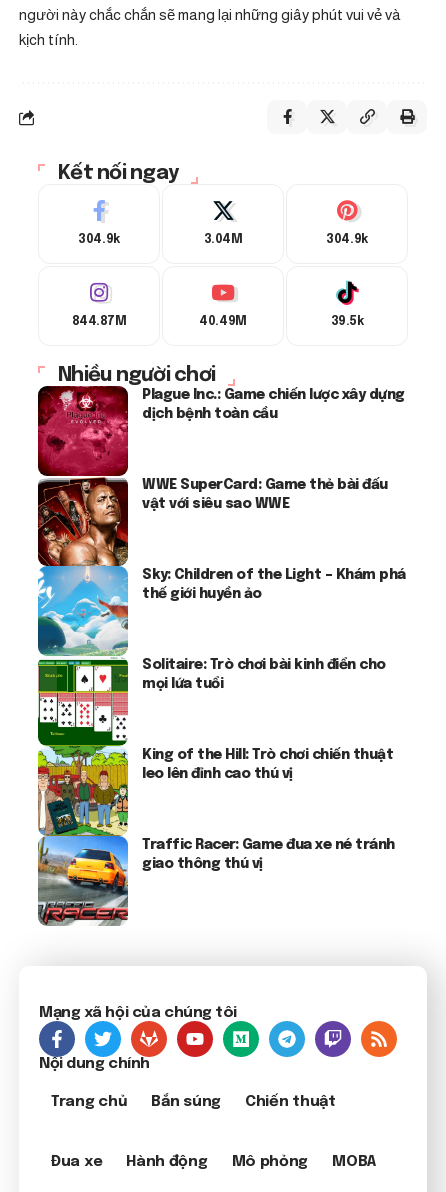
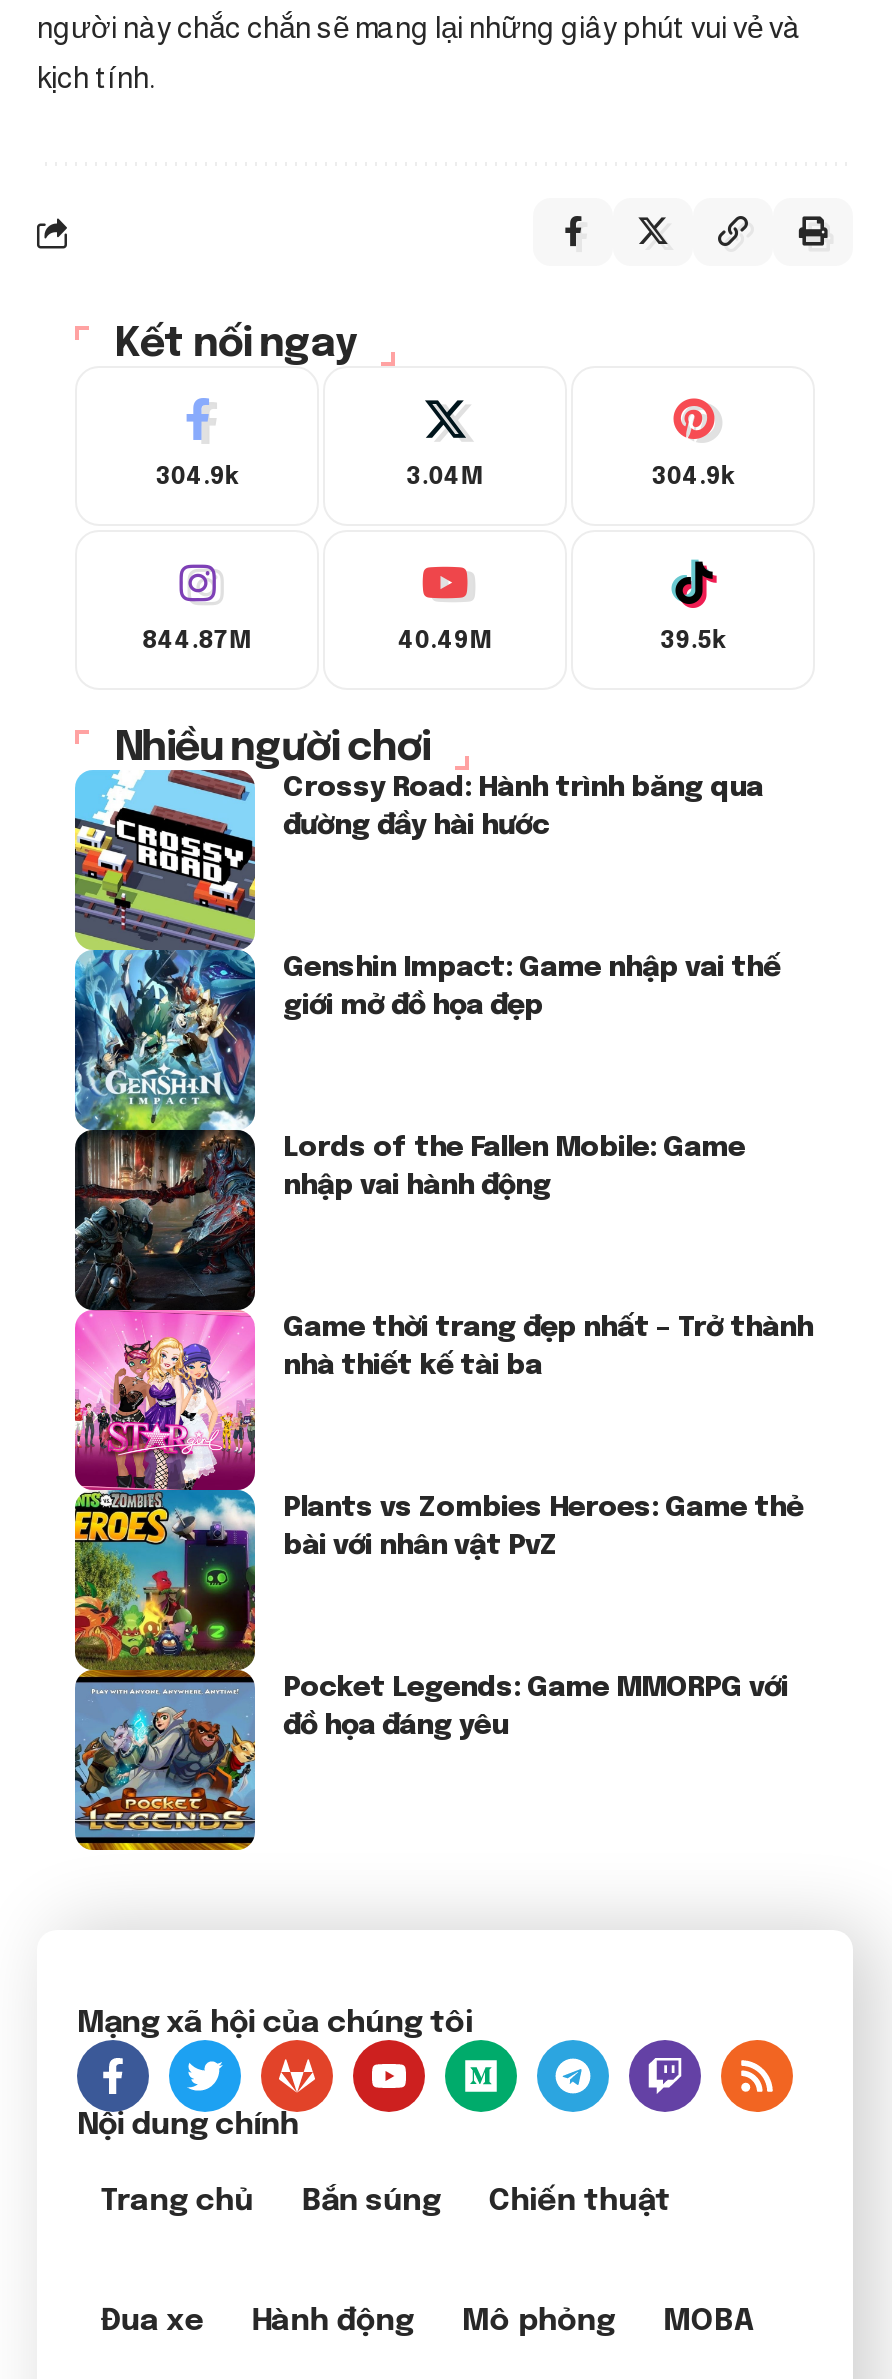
- [image]
- Plague Inc.: Game chiến lược xây dựng
- dịch bệnh toàn cầu
+ [image]
+ Crossy Road: Hành trình băng qua
+ đường đầy hài hước

- WWE SuperCard: Game thẻ bài đấu
- vật với siêu sao WWE
+ Genshin Impact: Game nhập vai thế
+ giới mở đồ họa đẹp

- Sky: Children of the Light – Khám phá
- thế giới huyền ảo
+ Lords of the Fallen Mobile: Game
+ nhập vai hành động

- Solitaire: Trò chơi bài kinh điển cho
- mọi lứa tuổi
+ Game thời trang đẹp nhất – Trở thành
+ nhà thiết kế tài ba

- King of the Hill: Trò chơi chiến thuật
- leo lên đỉnh cao thú vị
+ Plants vs Zombies Heroes: Game thẻ
+ bài với nhân vật PvZ

- Traffic Racer: Game đua xe né tránh
- giao thông thú vị
+ Pocket Legends: Game MMORPG với
+ đồ họa đáng yêu
